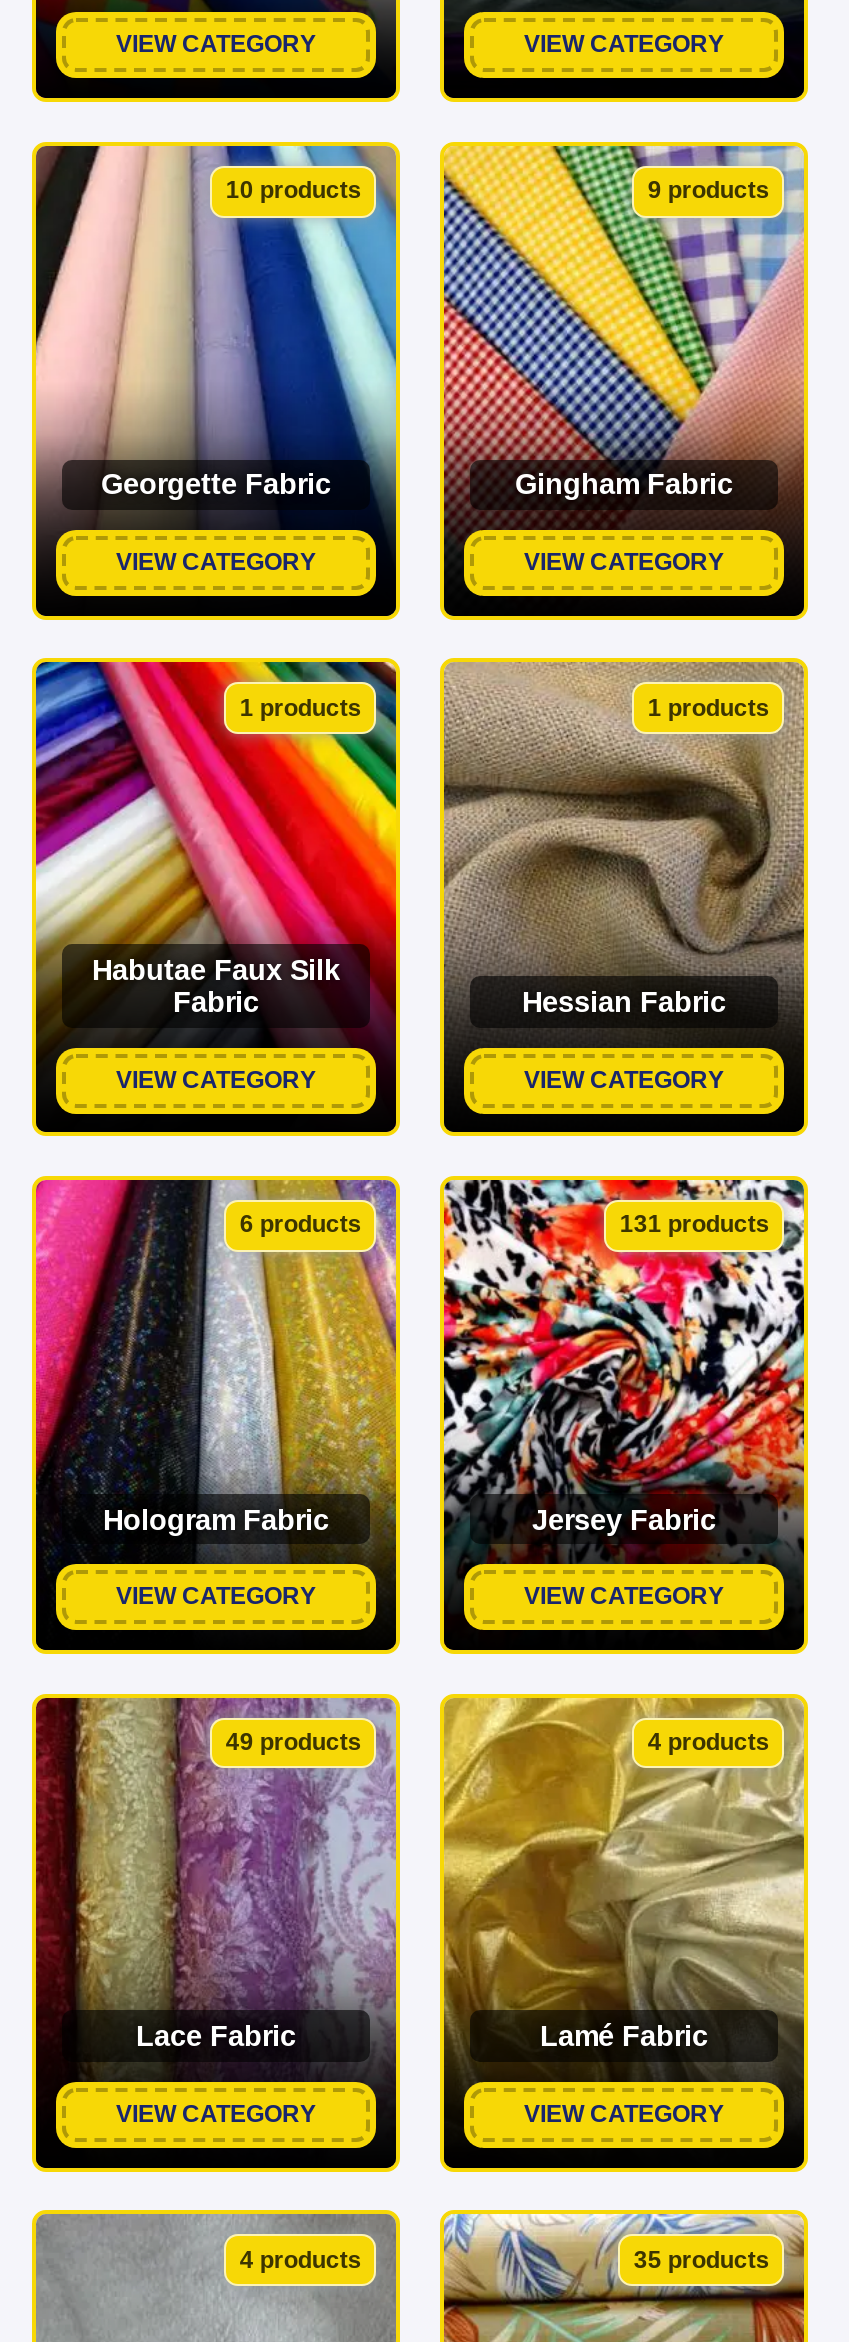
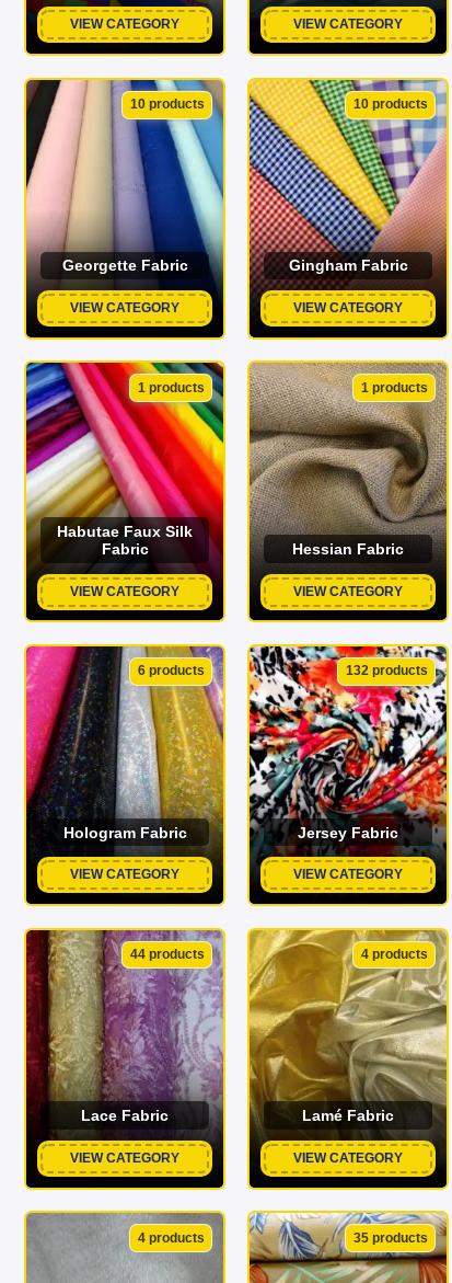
- 9 products
+ 10 products

- 131 products
+ 132 products

- 49 products
+ 44 products
